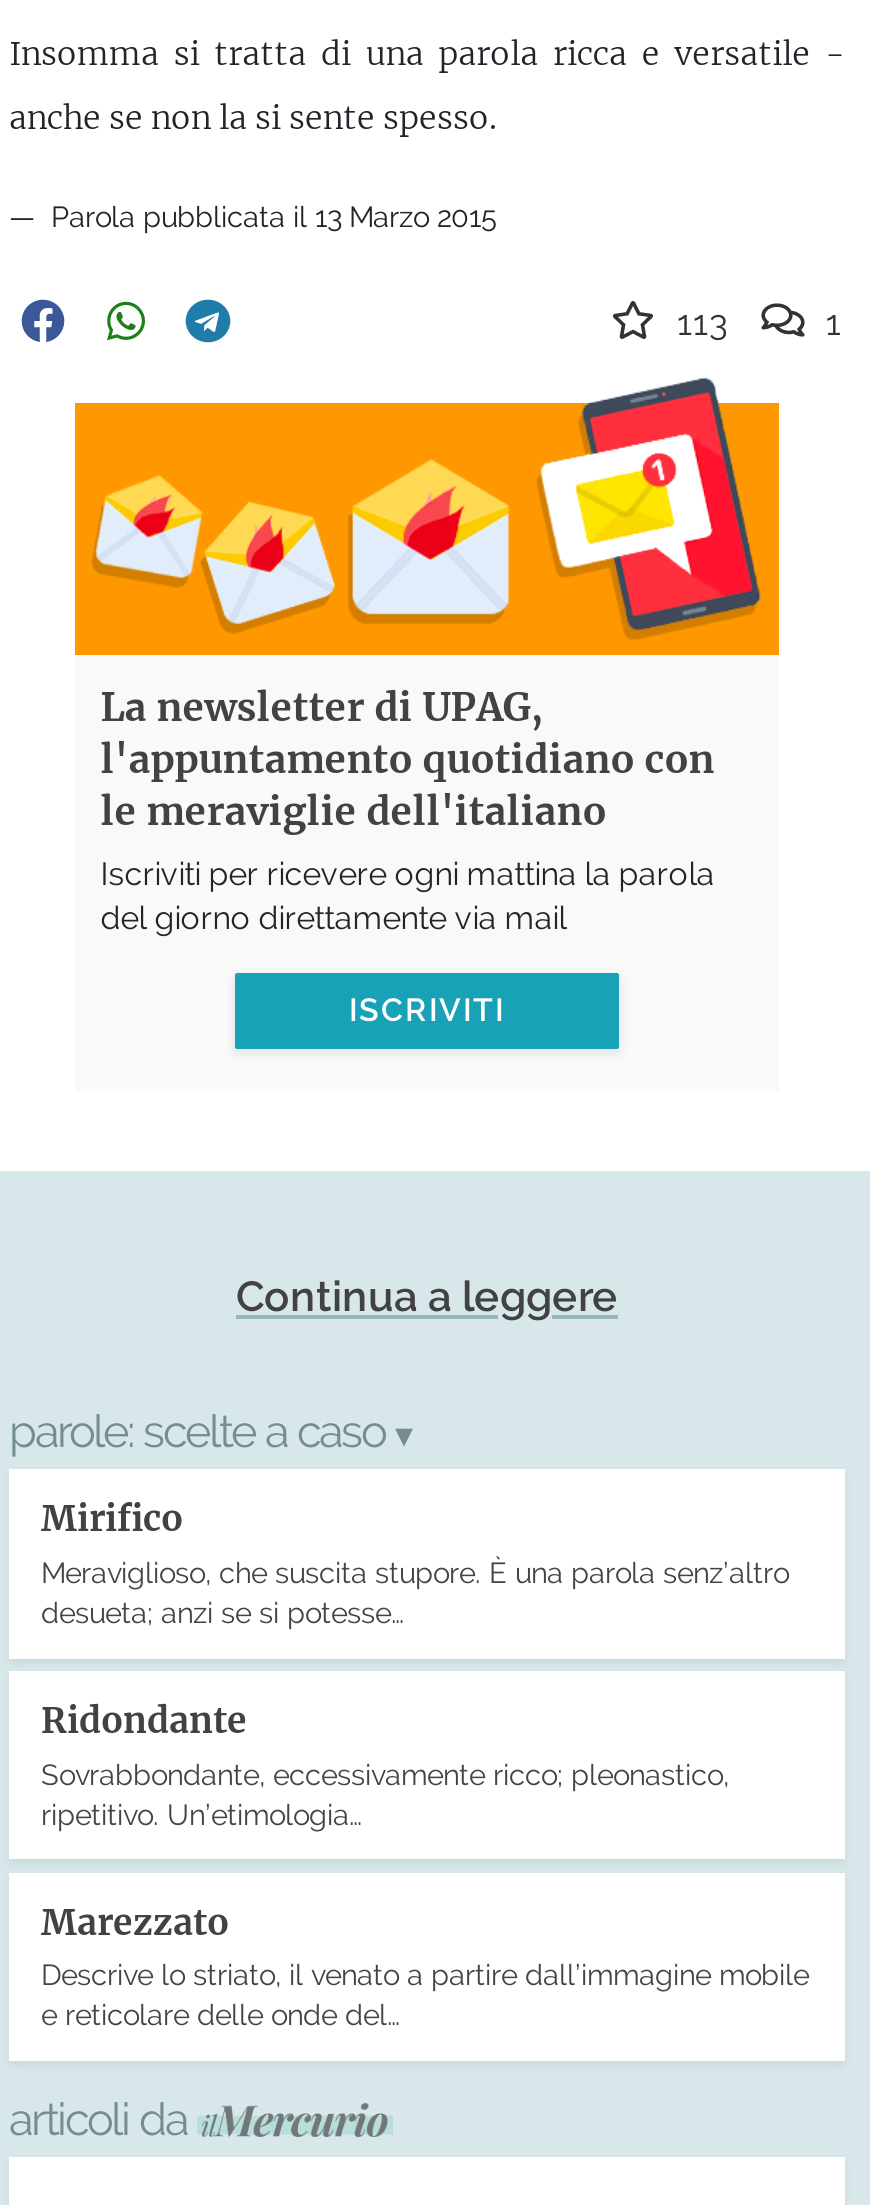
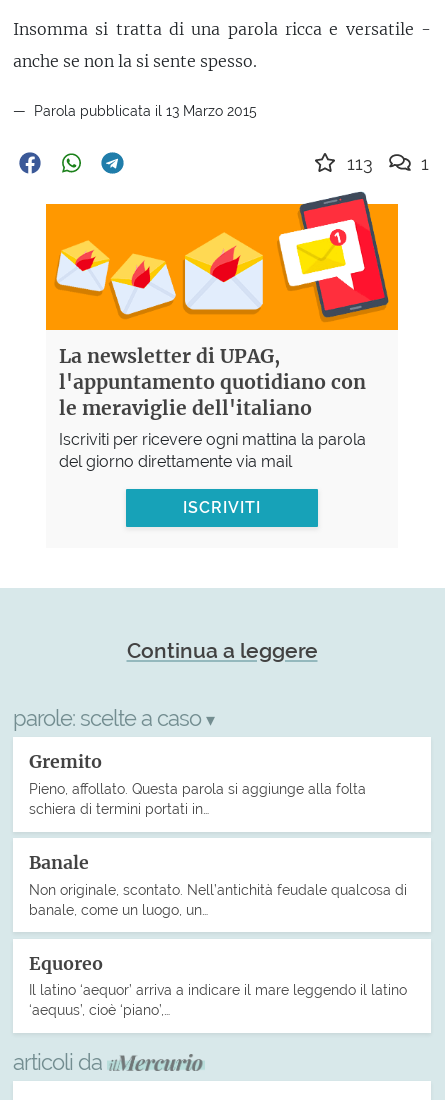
- Mirifico
- Meraviglioso, che suscita stupore. È una parola senz’altro
- desueta; anzi se si potesse…
+ Gremito
+ Pieno, affollato. Questa parola si aggiunge alla folta
+ schiera di termini portati in…

- Ridondante
- Sovrabbondante, eccessivamente ricco; pleonastico,
- ripetitivo. Un’etimologia…
+ Banale
+ Non originale, scontato. Nell’antichità feudale qualcosa di
+ banale, come un luogo, un…

- Marezzato
- Descrive lo striato, il venato a partire dall’immagine mobile
- e reticolare delle onde del…
+ Equoreo
+ Il latino ‘aequor’ arriva a indicare il mare leggendo il latino
+ ‘aequus’, cioè ‘piano’,…
